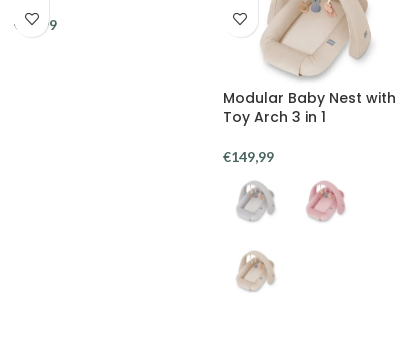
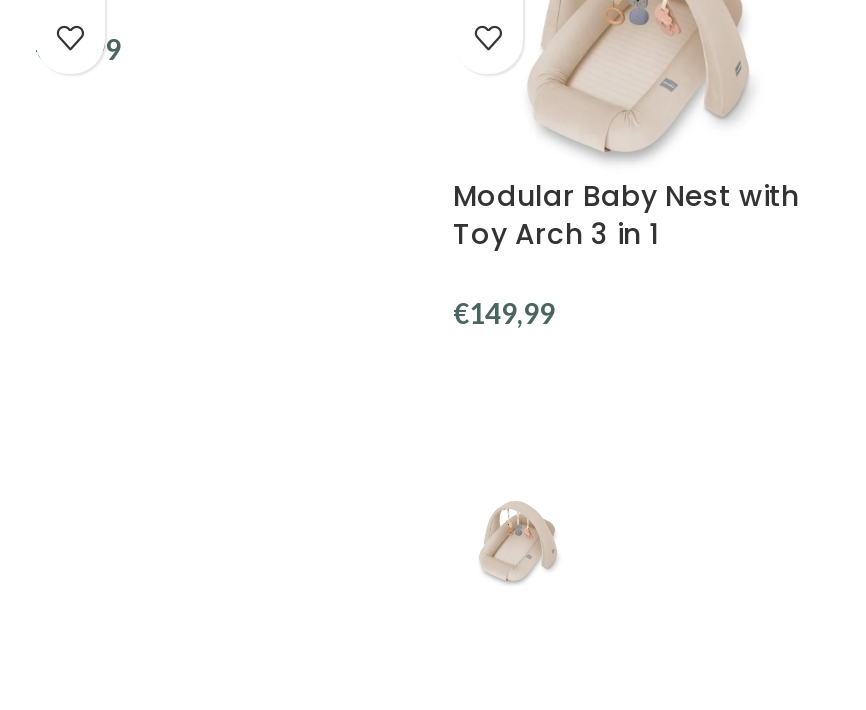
- [image]

- [image]
